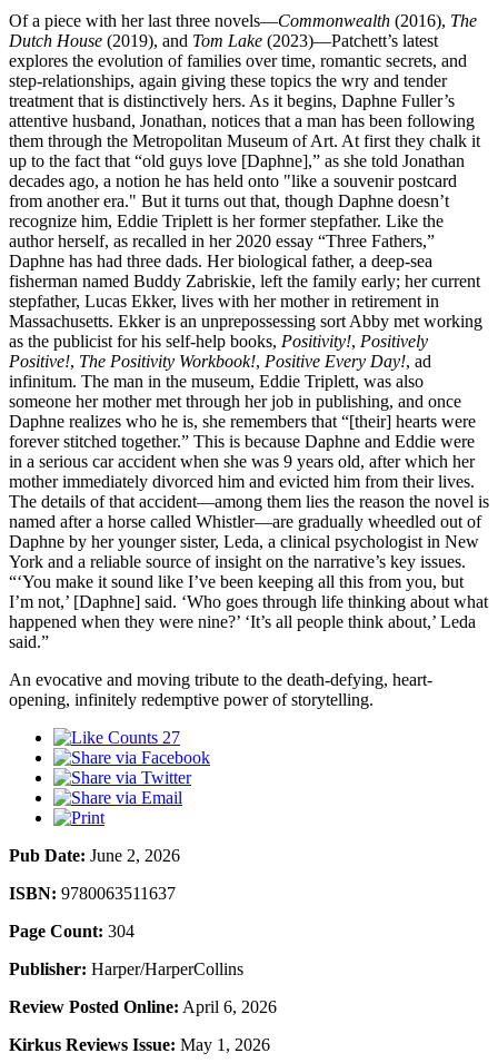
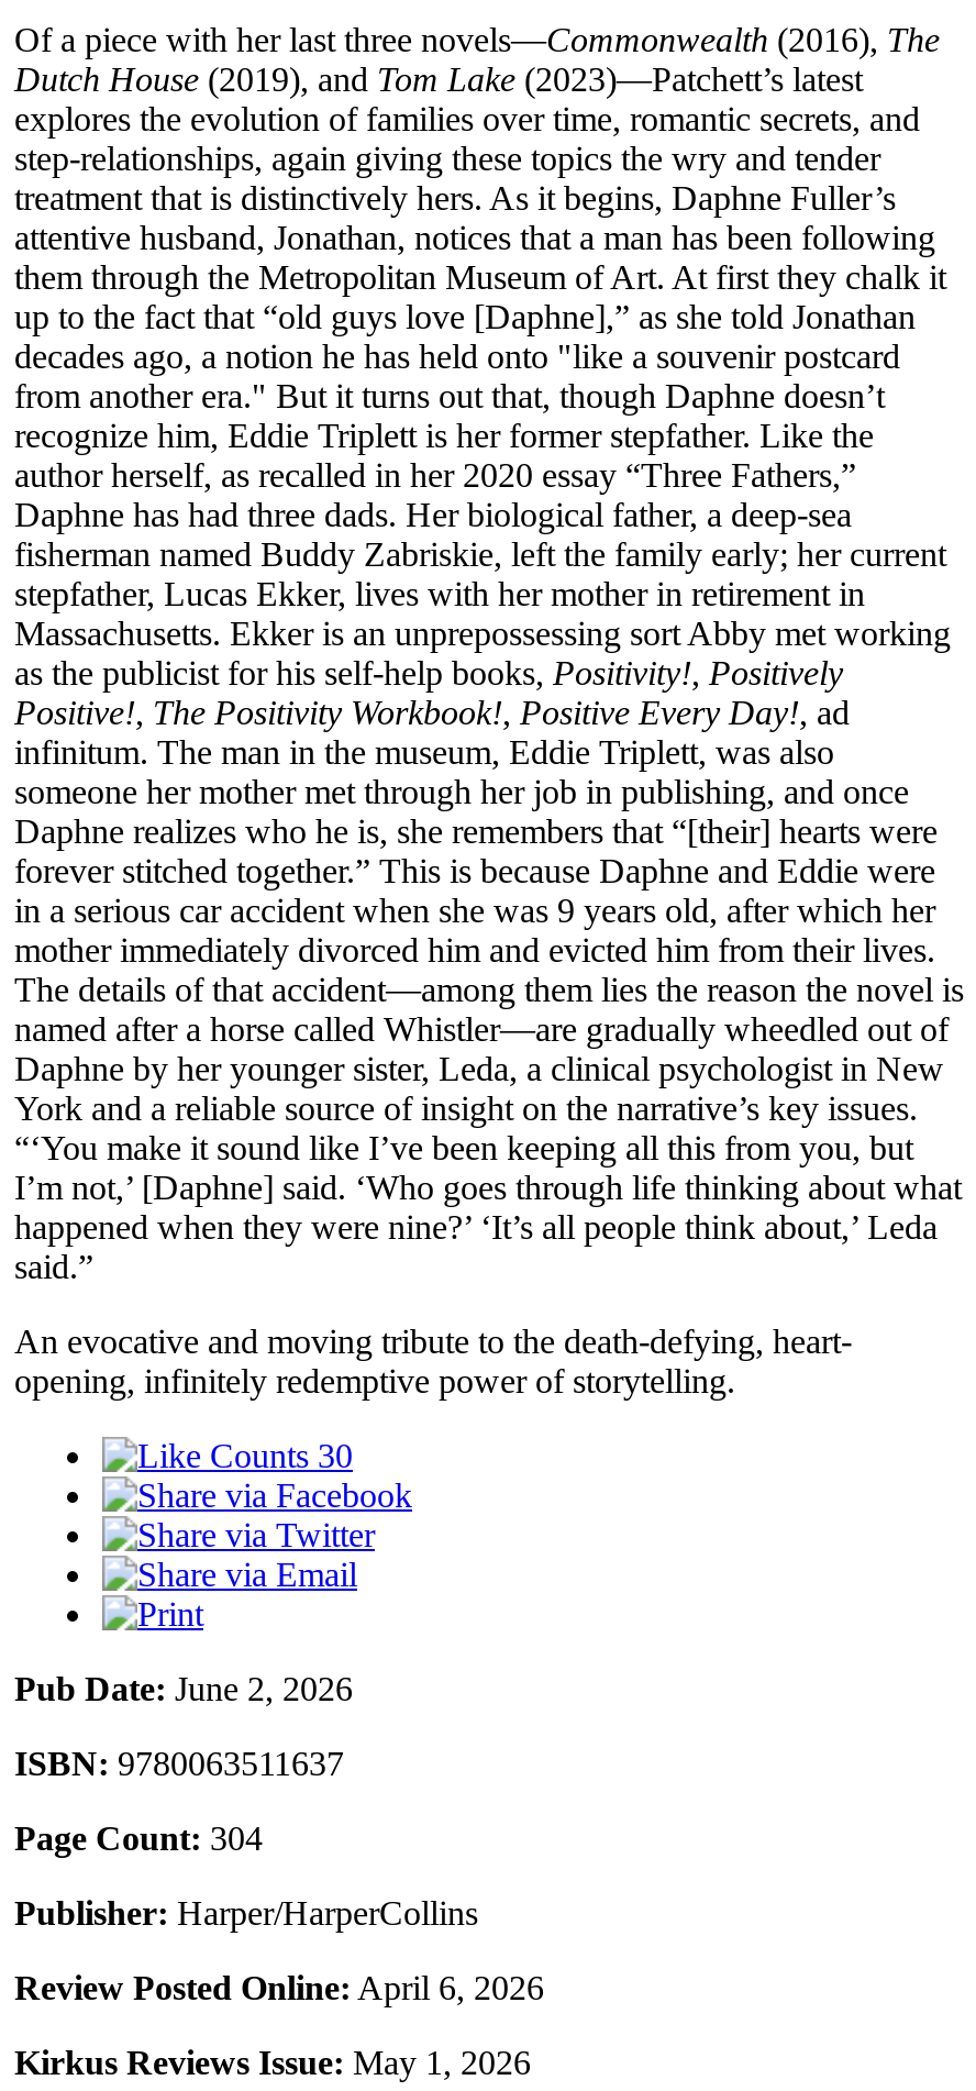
- 27
+ 30
